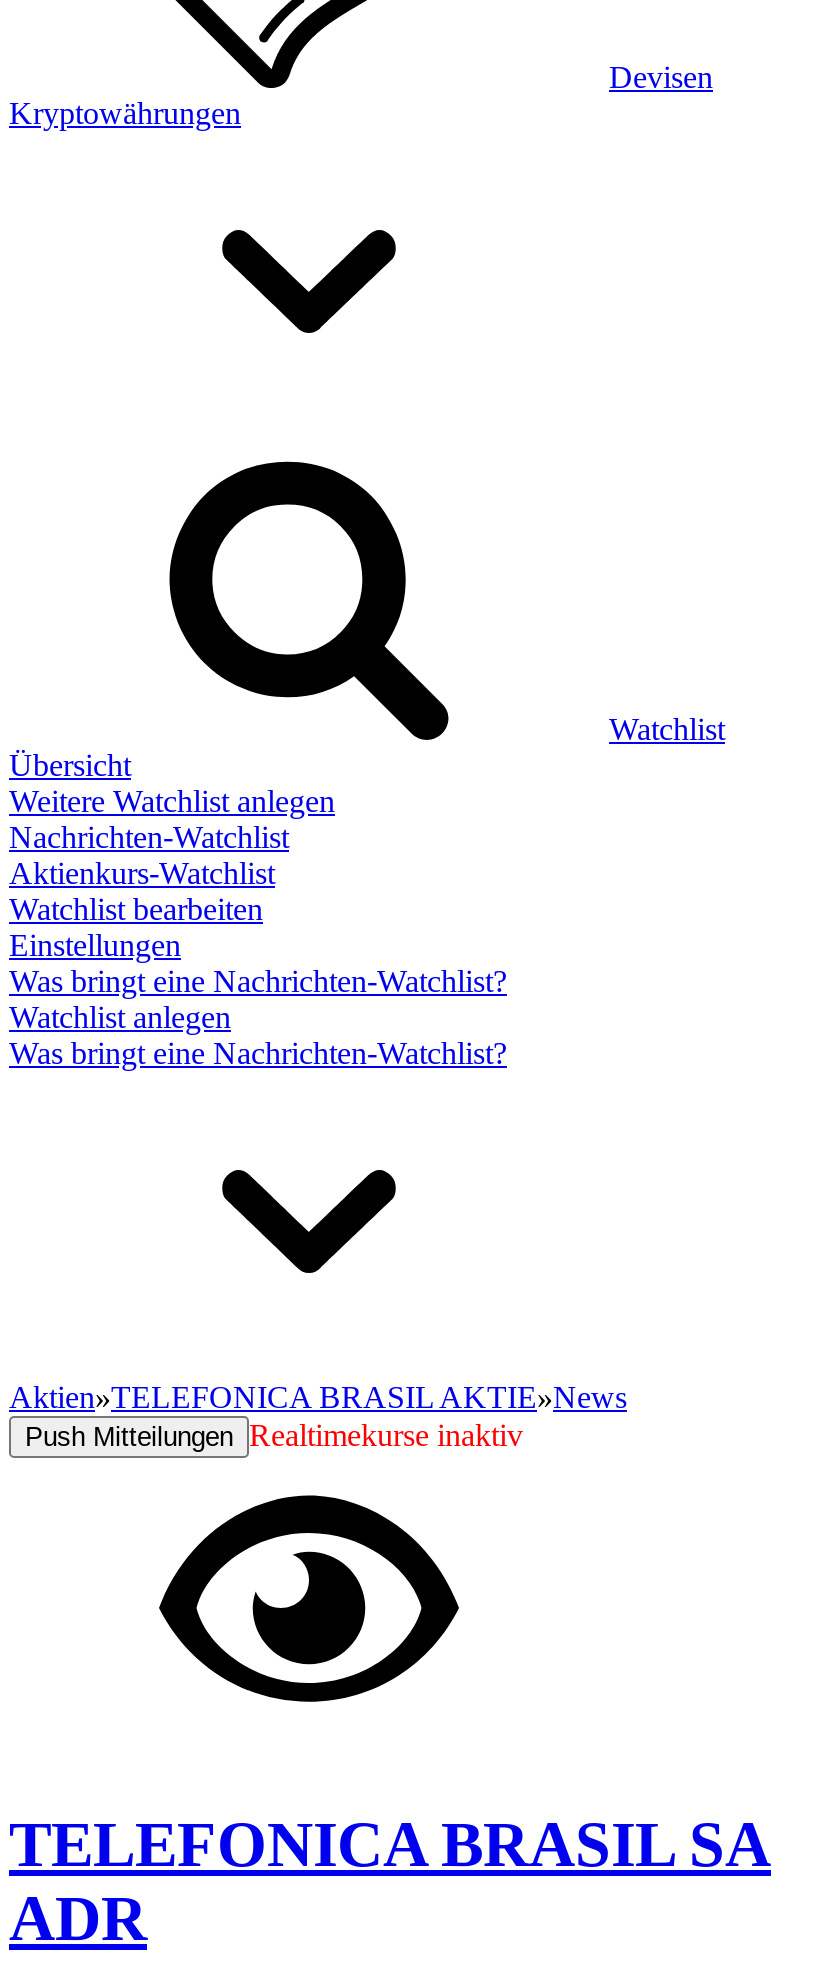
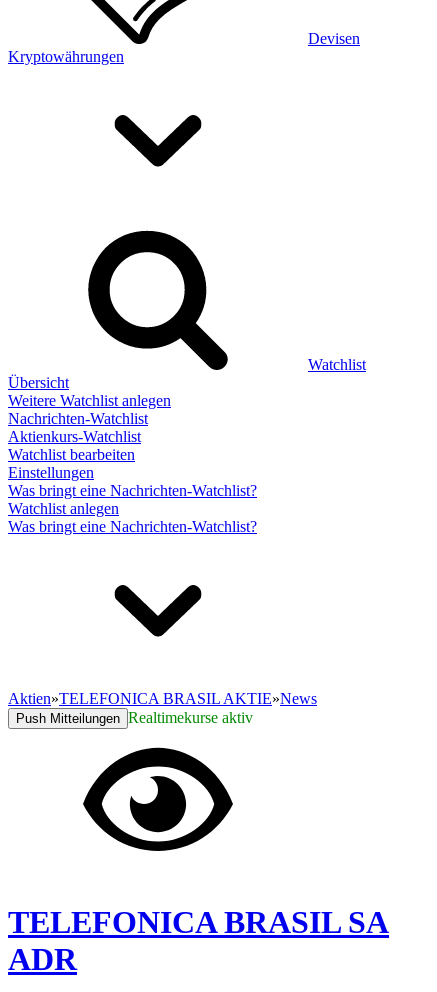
- Push Mitteilungen Realtimekurse inaktiv
+ Push Mitteilungen Realtimekurse aktiv
